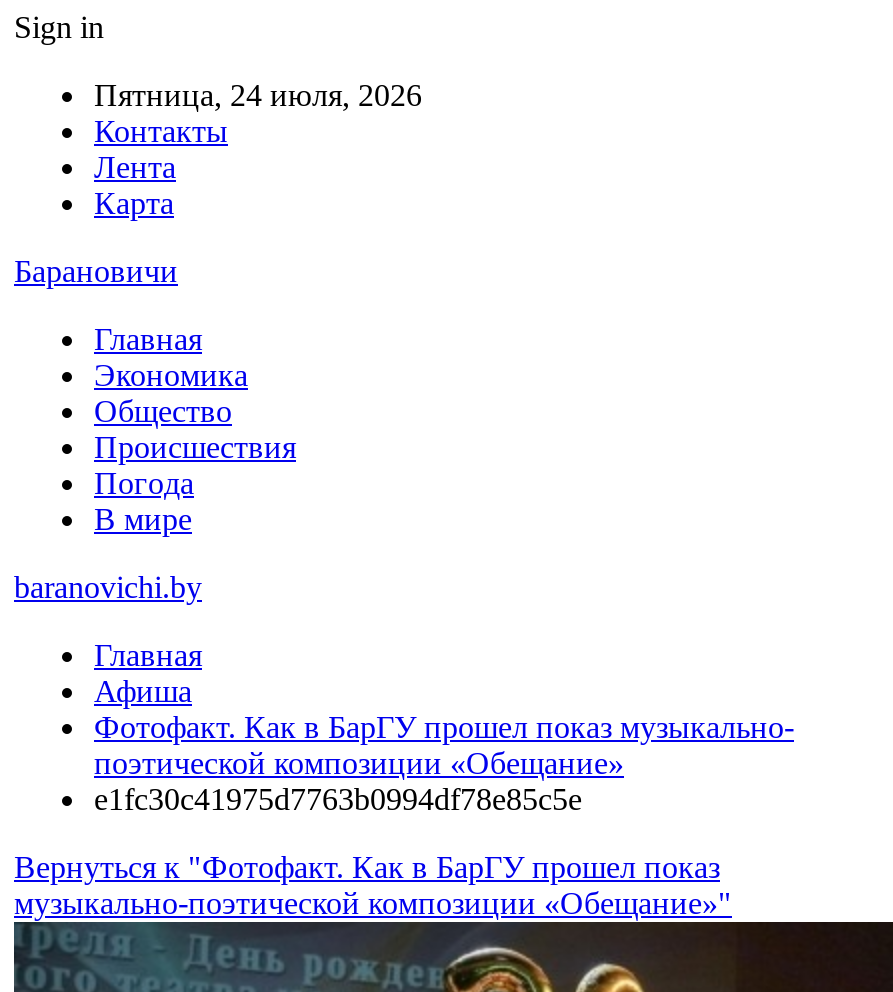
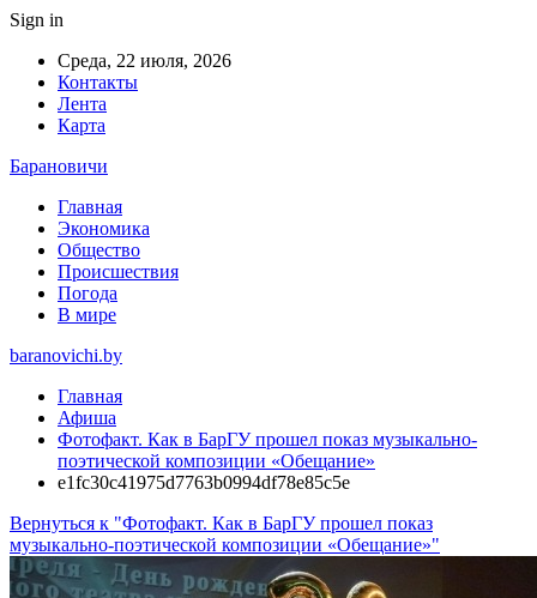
- Пятница, 24 июля, 2026
+ Среда, 22 июля, 2026
